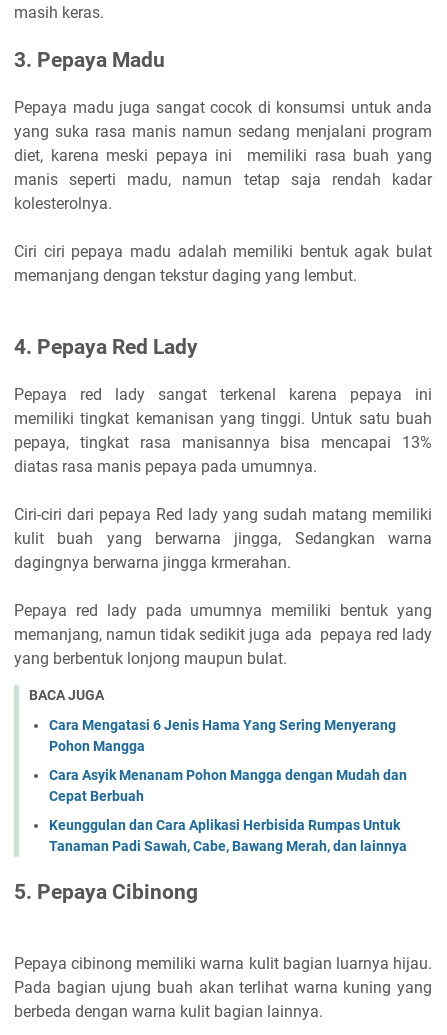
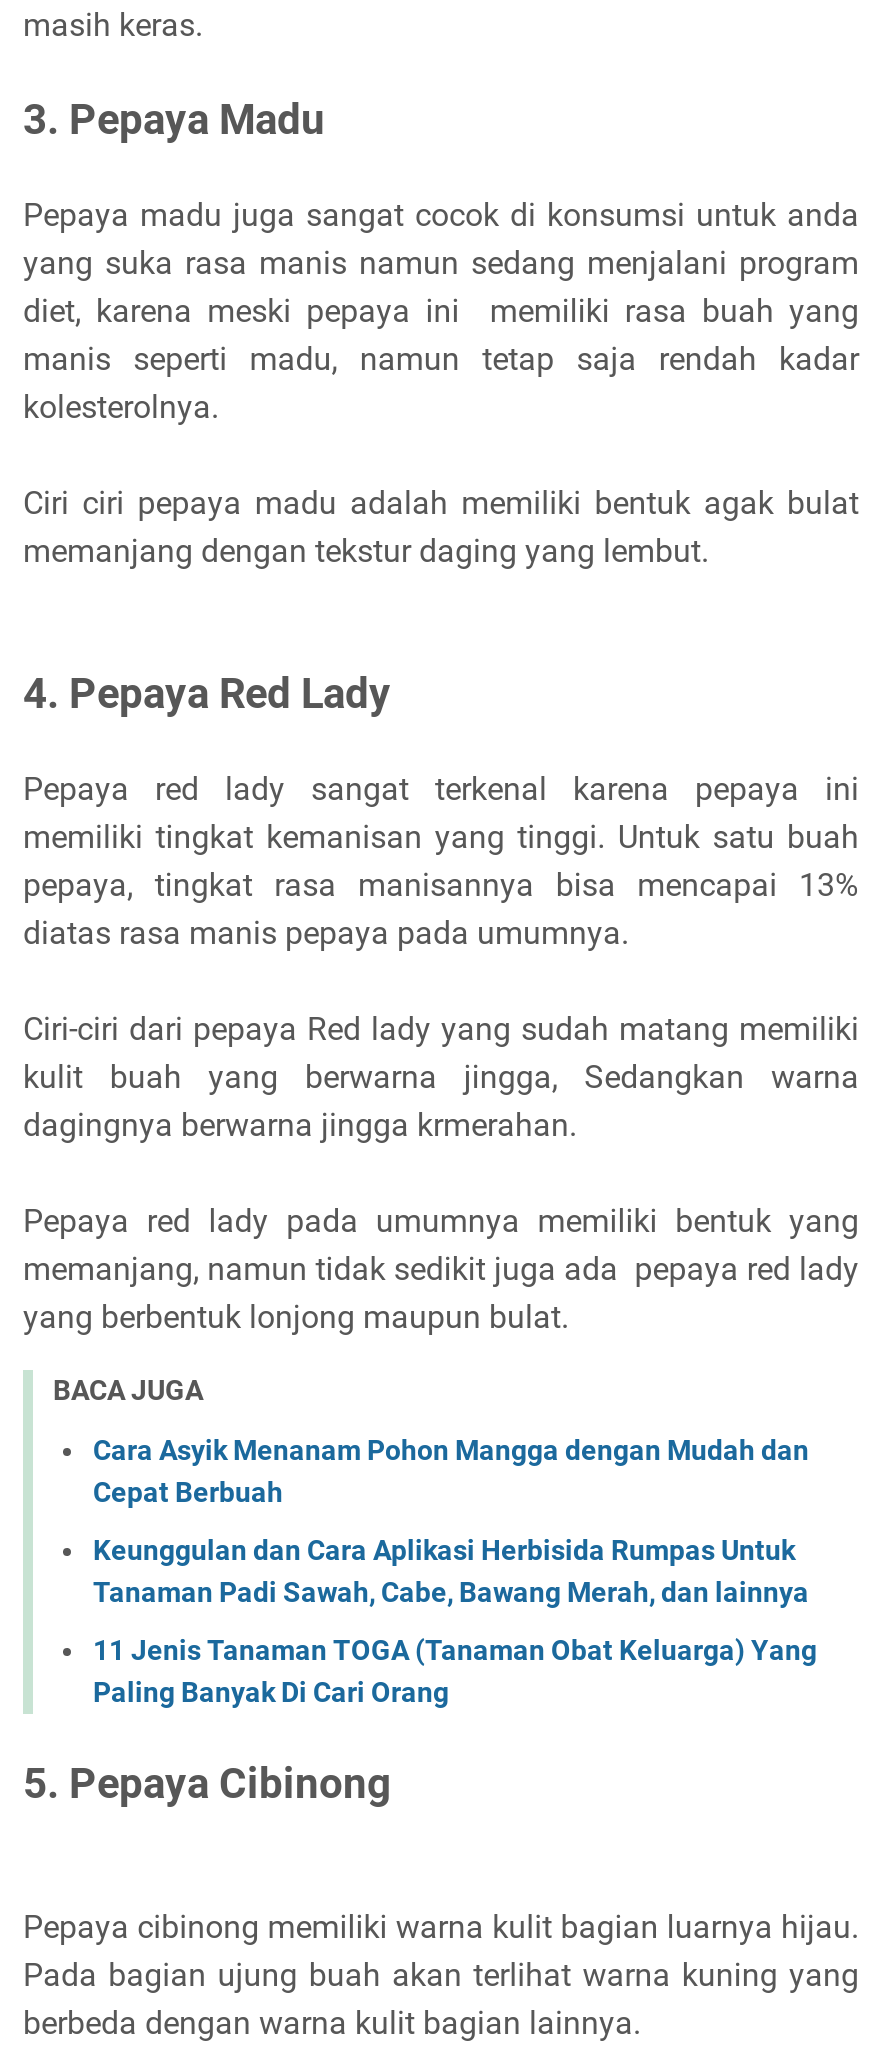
- Cara Mengatasi 6 Jenis Hama Yang Sering Menyerang
- Pohon Mangga

moved up: Cara Asyik Menanam Pohon Mangga dengan Mudah dan | Cepat Berbuah | Keunggulan dan Cara Aplikasi Herbisida Rumpas Untuk | Tanaman Padi Sawah, Cabe, Bawang Merah, dan lainnya

+ 11 Jenis Tanaman TOGA (Tanaman Obat Keluarga) Yang
+ Paling Banyak Di Cari Orang
